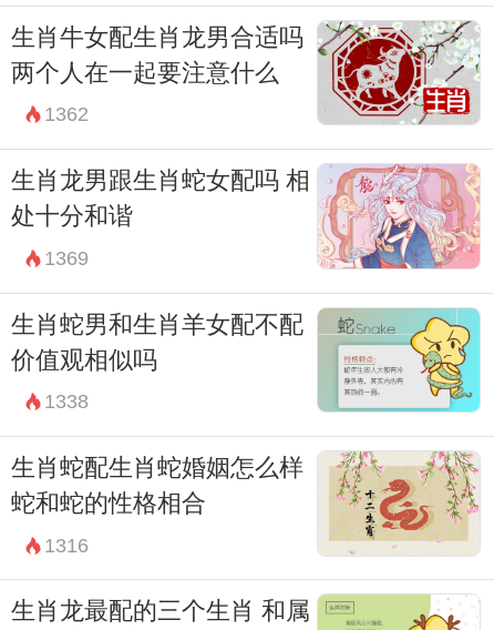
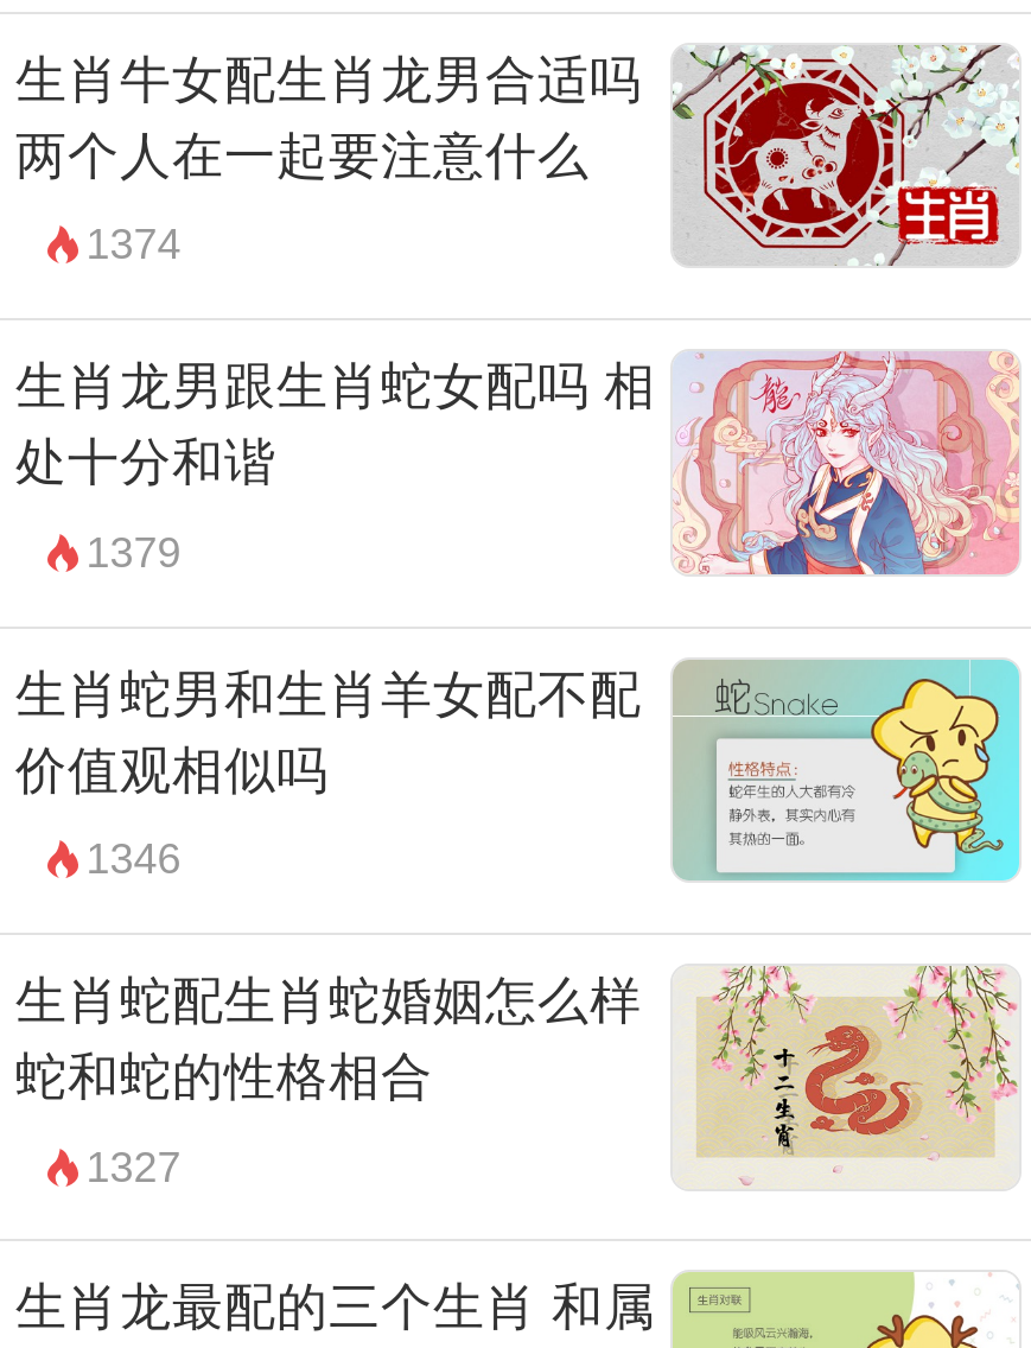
- 1362
+ 1374

- 1369
+ 1379

- 1338
+ 1346

- 1316
+ 1327
